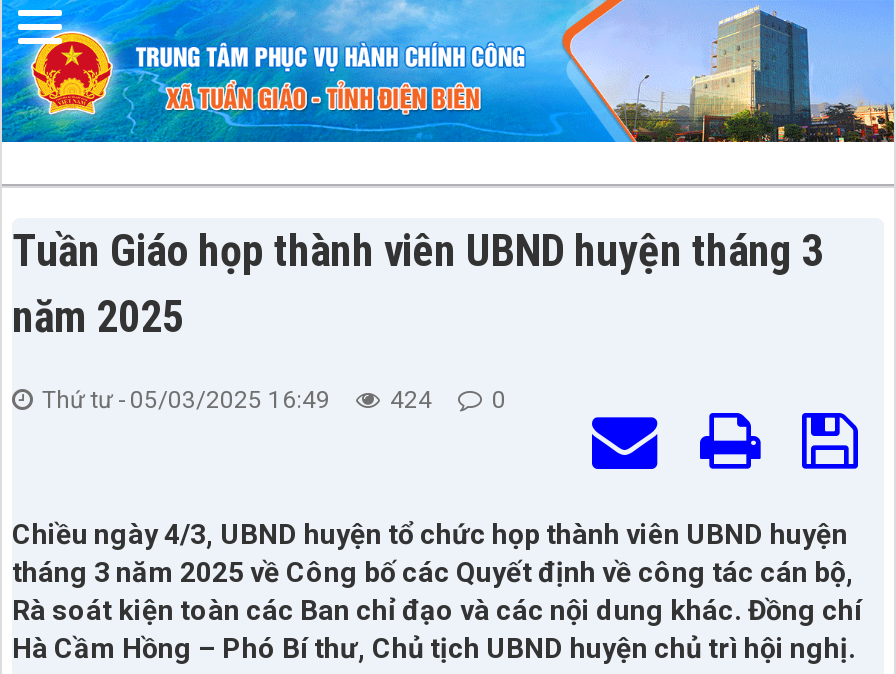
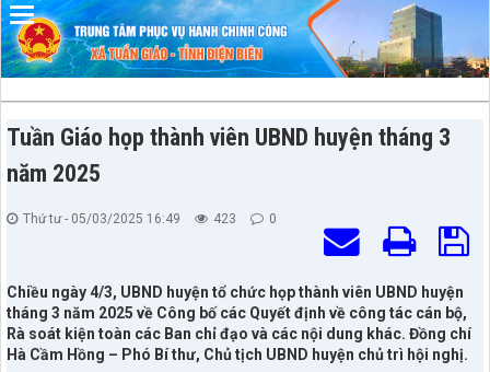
- 424
+ 423
